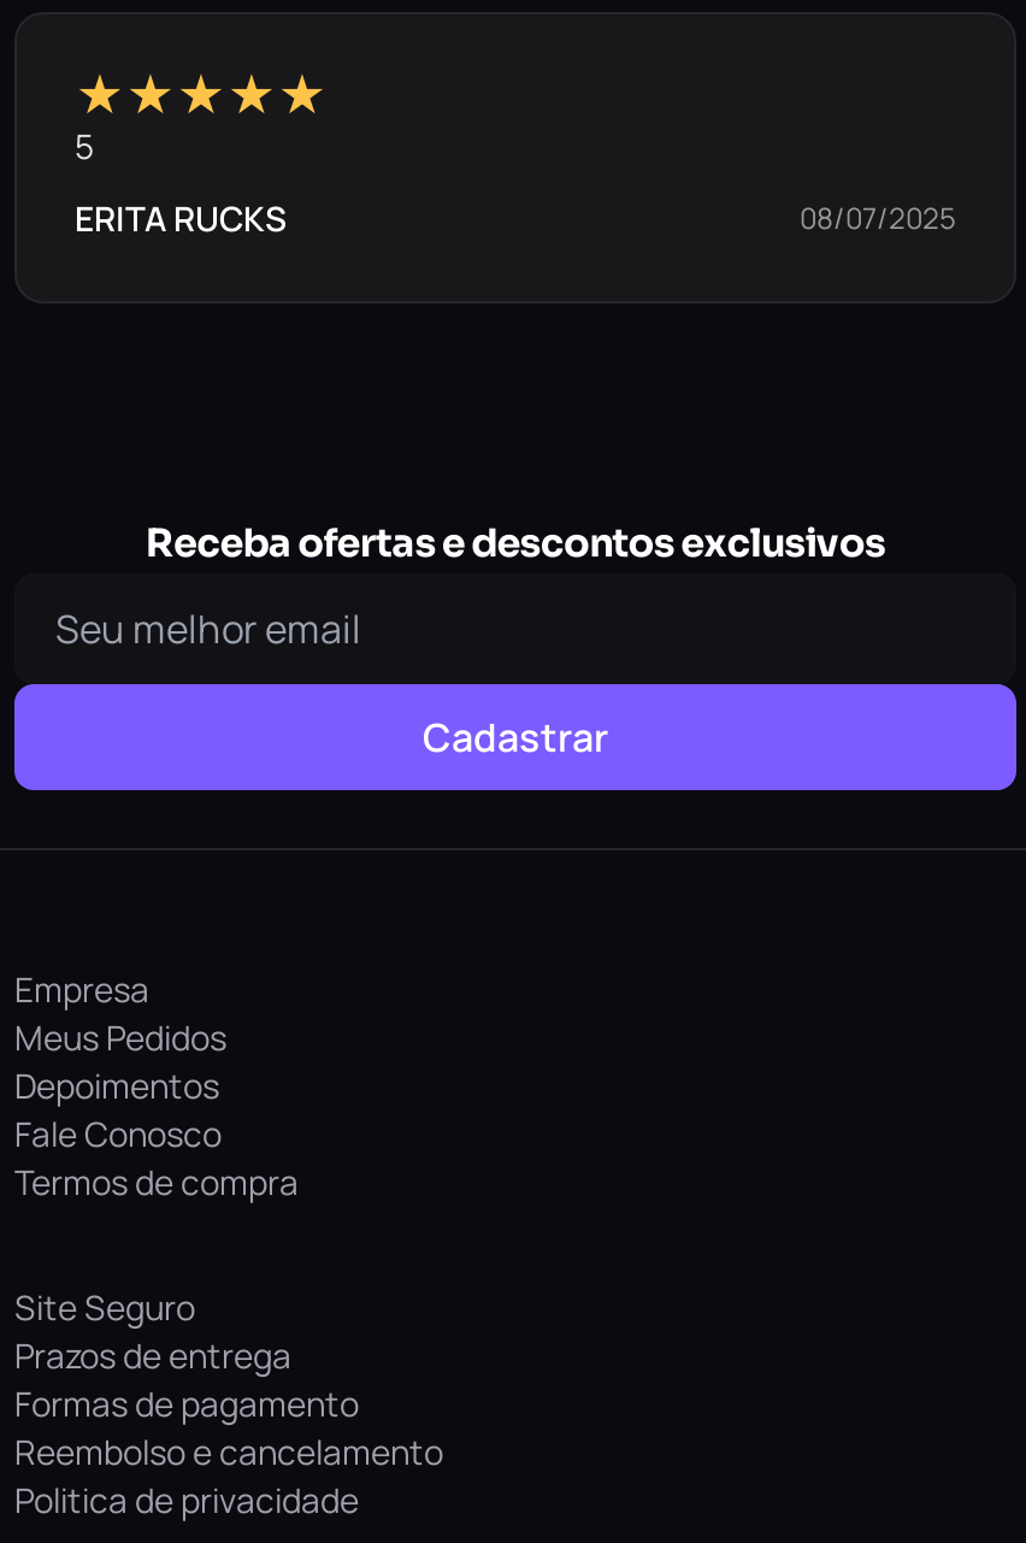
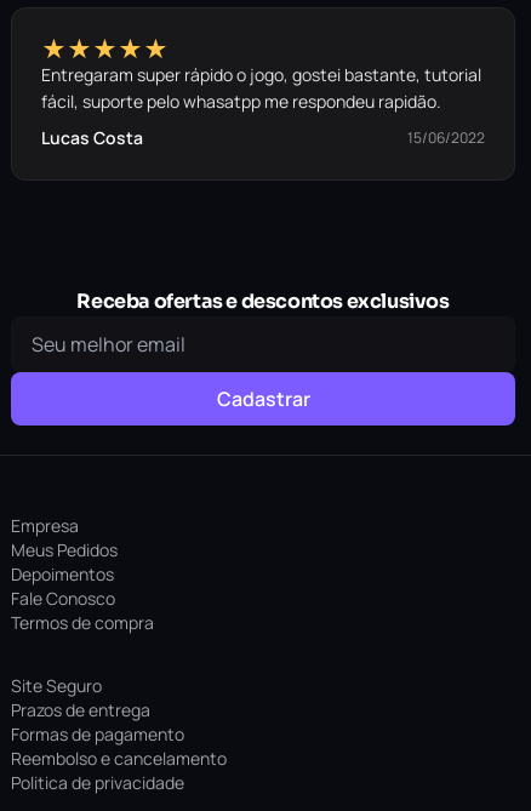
- 5
+ Entregaram super rápido o jogo, gostei bastante, tutorial
+ fácil, suporte pelo whasatpp me respondeu rapidão.

- ERITA RUCKS
- 08/07/2025
+ Lucas Costa
+ 15/06/2022
